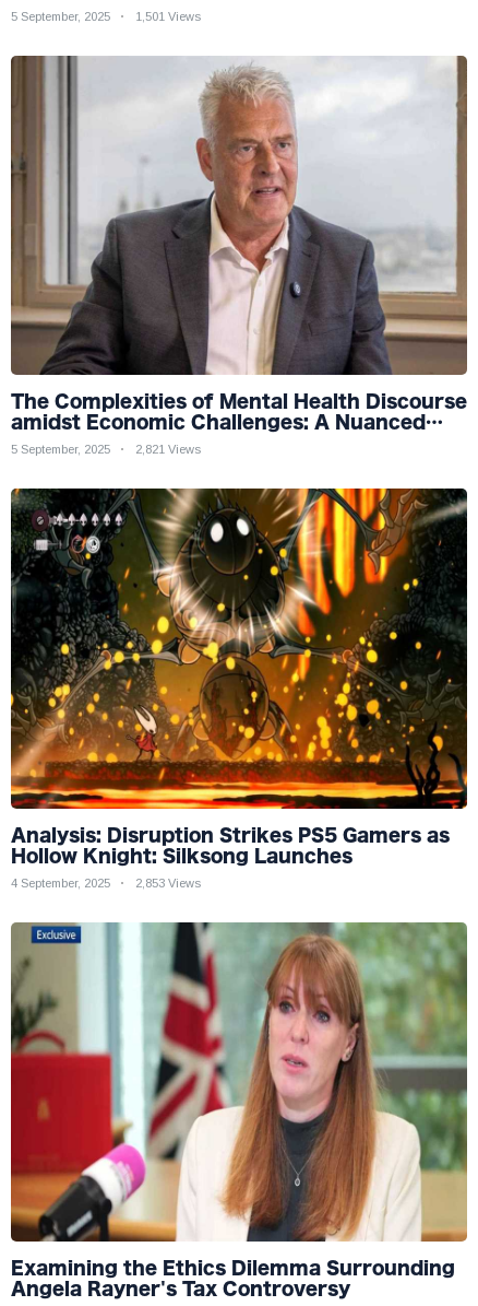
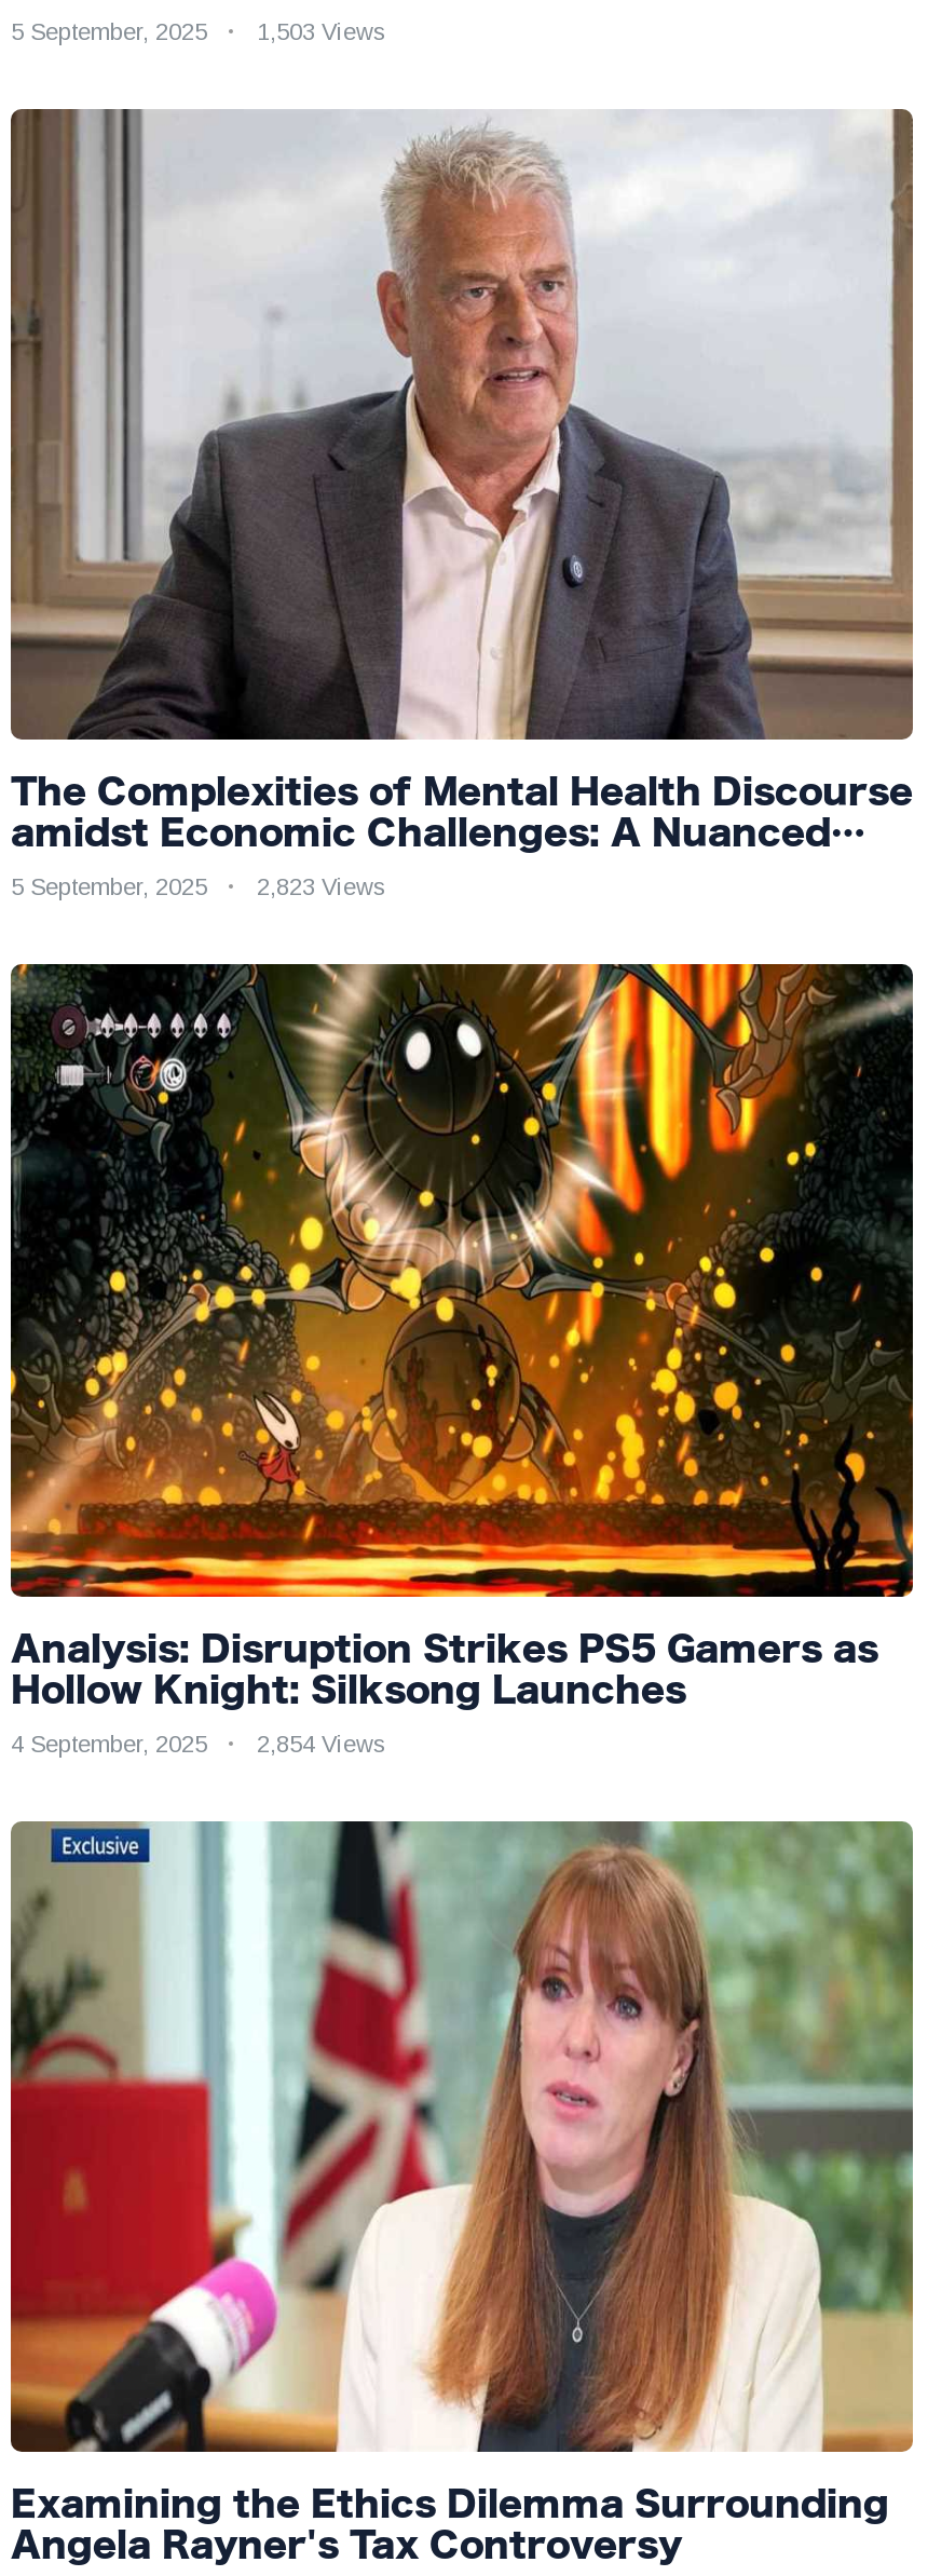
- 5 September, 2025 1,501 Views
+ 5 September, 2025 1,503 Views

- 2,821 Views
+ 2,823 Views

- 4 September, 2025 2,853 Views
+ 4 September, 2025 2,854 Views
